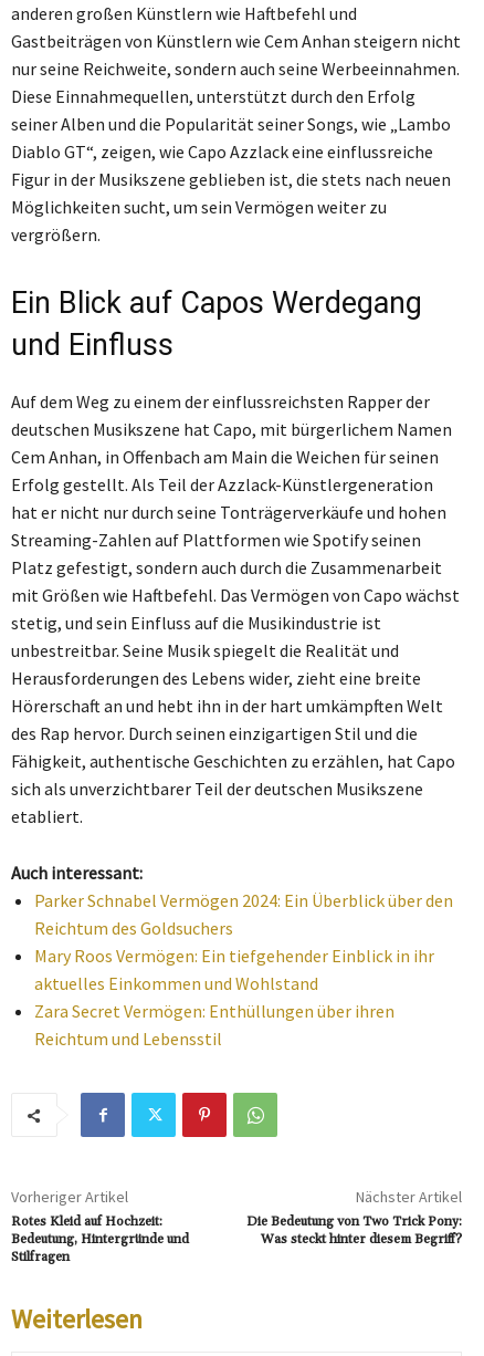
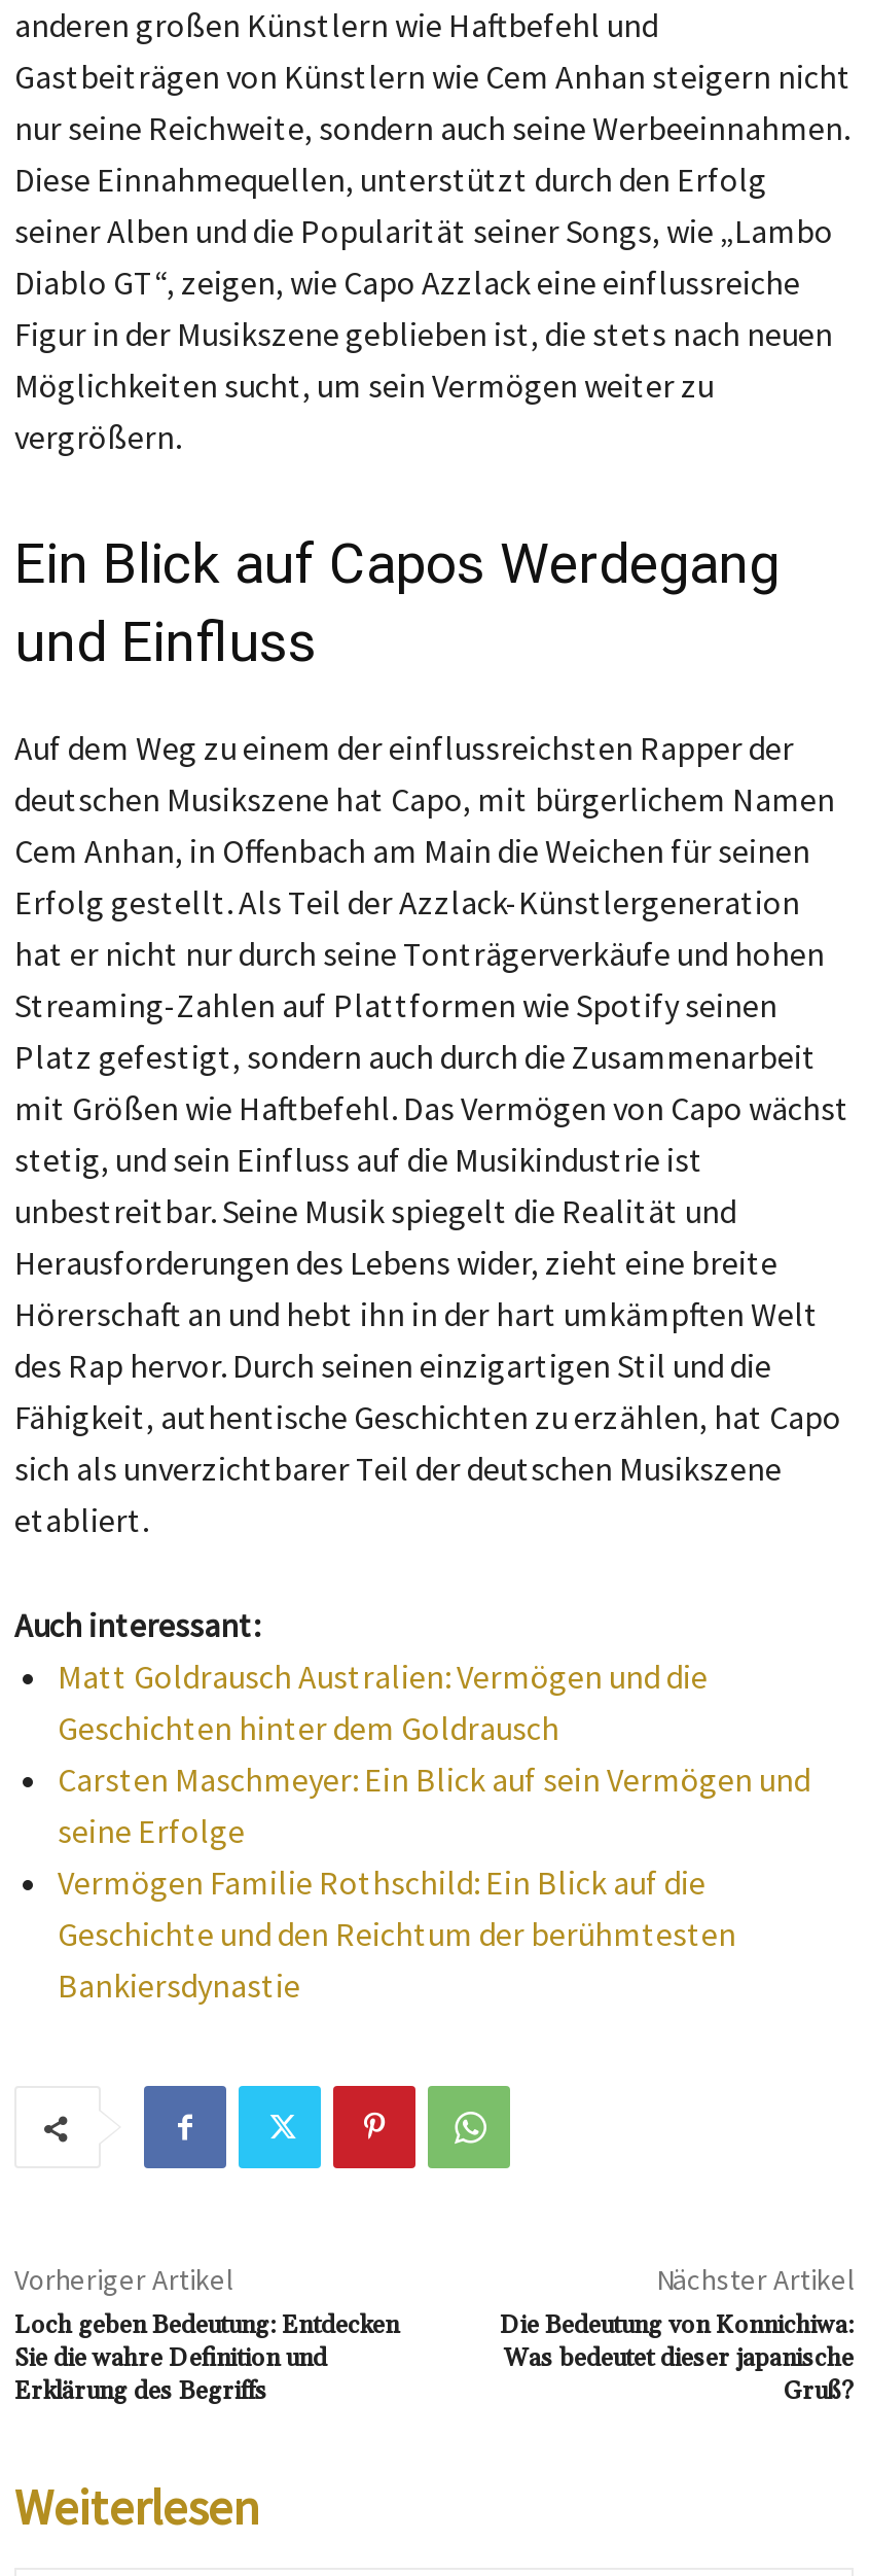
- Parker Schnabel Vermögen 2024: Ein Überblick über den
- Reichtum des Goldsuchers
- Mary Roos Vermögen: Ein tiefgehender Einblick in ihr
- aktuelles Einkommen und Wohlstand
- Zara Secret Vermögen: Enthüllungen über ihren
- Reichtum und Lebensstil
+ Matt Goldrausch Australien: Vermögen und die
+ Geschichten hinter dem Goldrausch
+ Carsten Maschmeyer: Ein Blick auf sein Vermögen und
+ seine Erfolge
+ Vermögen Familie Rothschild: Ein Blick auf die
+ Geschichte und den Reichtum der berühmtesten
+ Bankiersdynastie

- Rotes Kleid auf Hochzeit:
- Bedeutung, Hintergründe und
- Stilfragen
+ Loch geben Bedeutung: Entdecken
+ Sie die wahre Definition und
+ Erklärung des Begriffs

- Die Bedeutung von Two Trick Pony:
- Was steckt hinter diesem Begriff?
+ Die Bedeutung von Konnichiwa:
+ Was bedeutet dieser japanische
+ Gruß?
